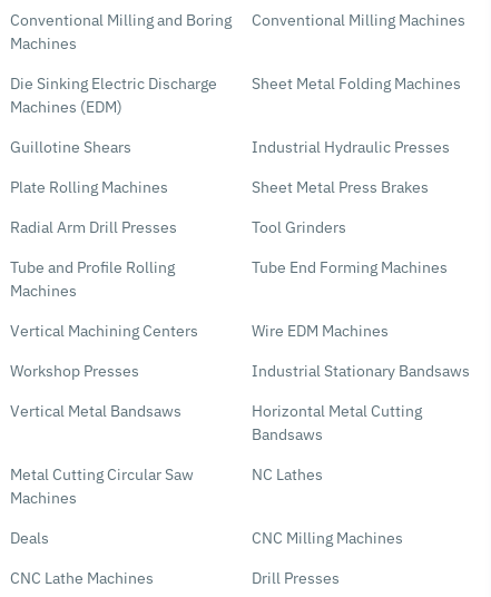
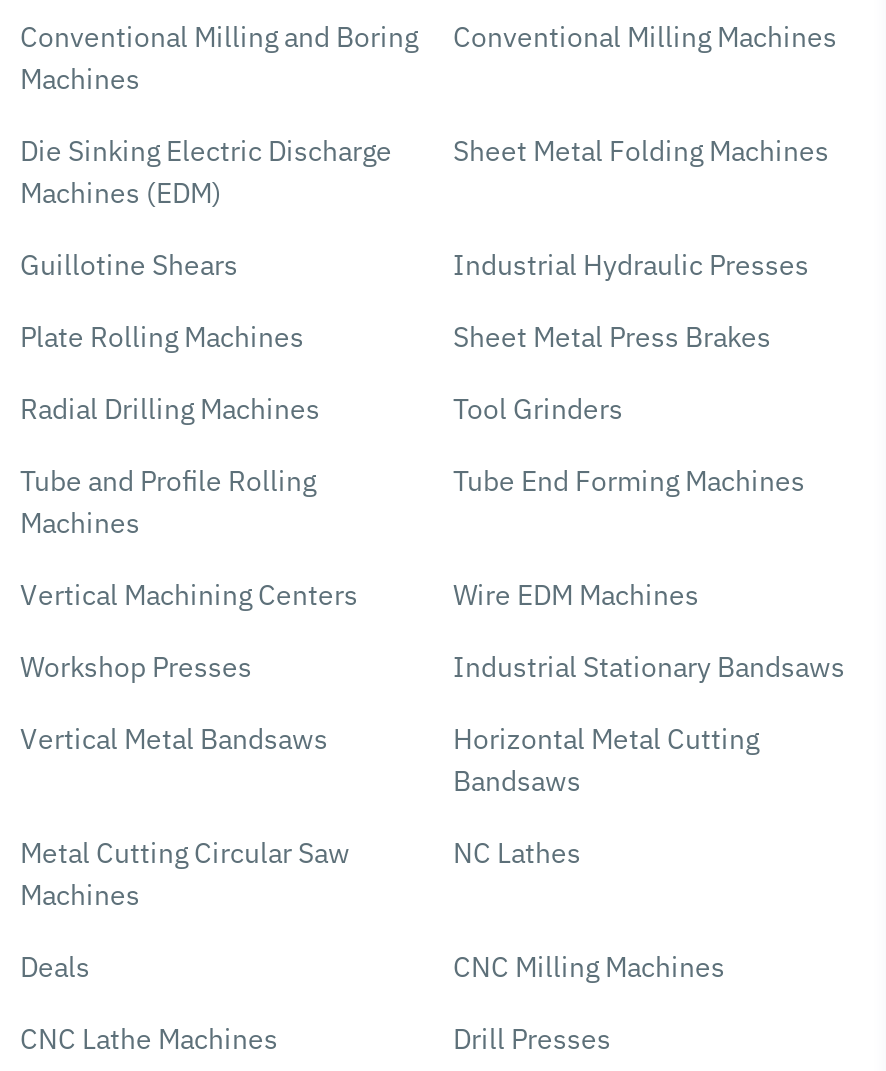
- Radial Arm Drill Presses
+ Radial Drilling Machines
